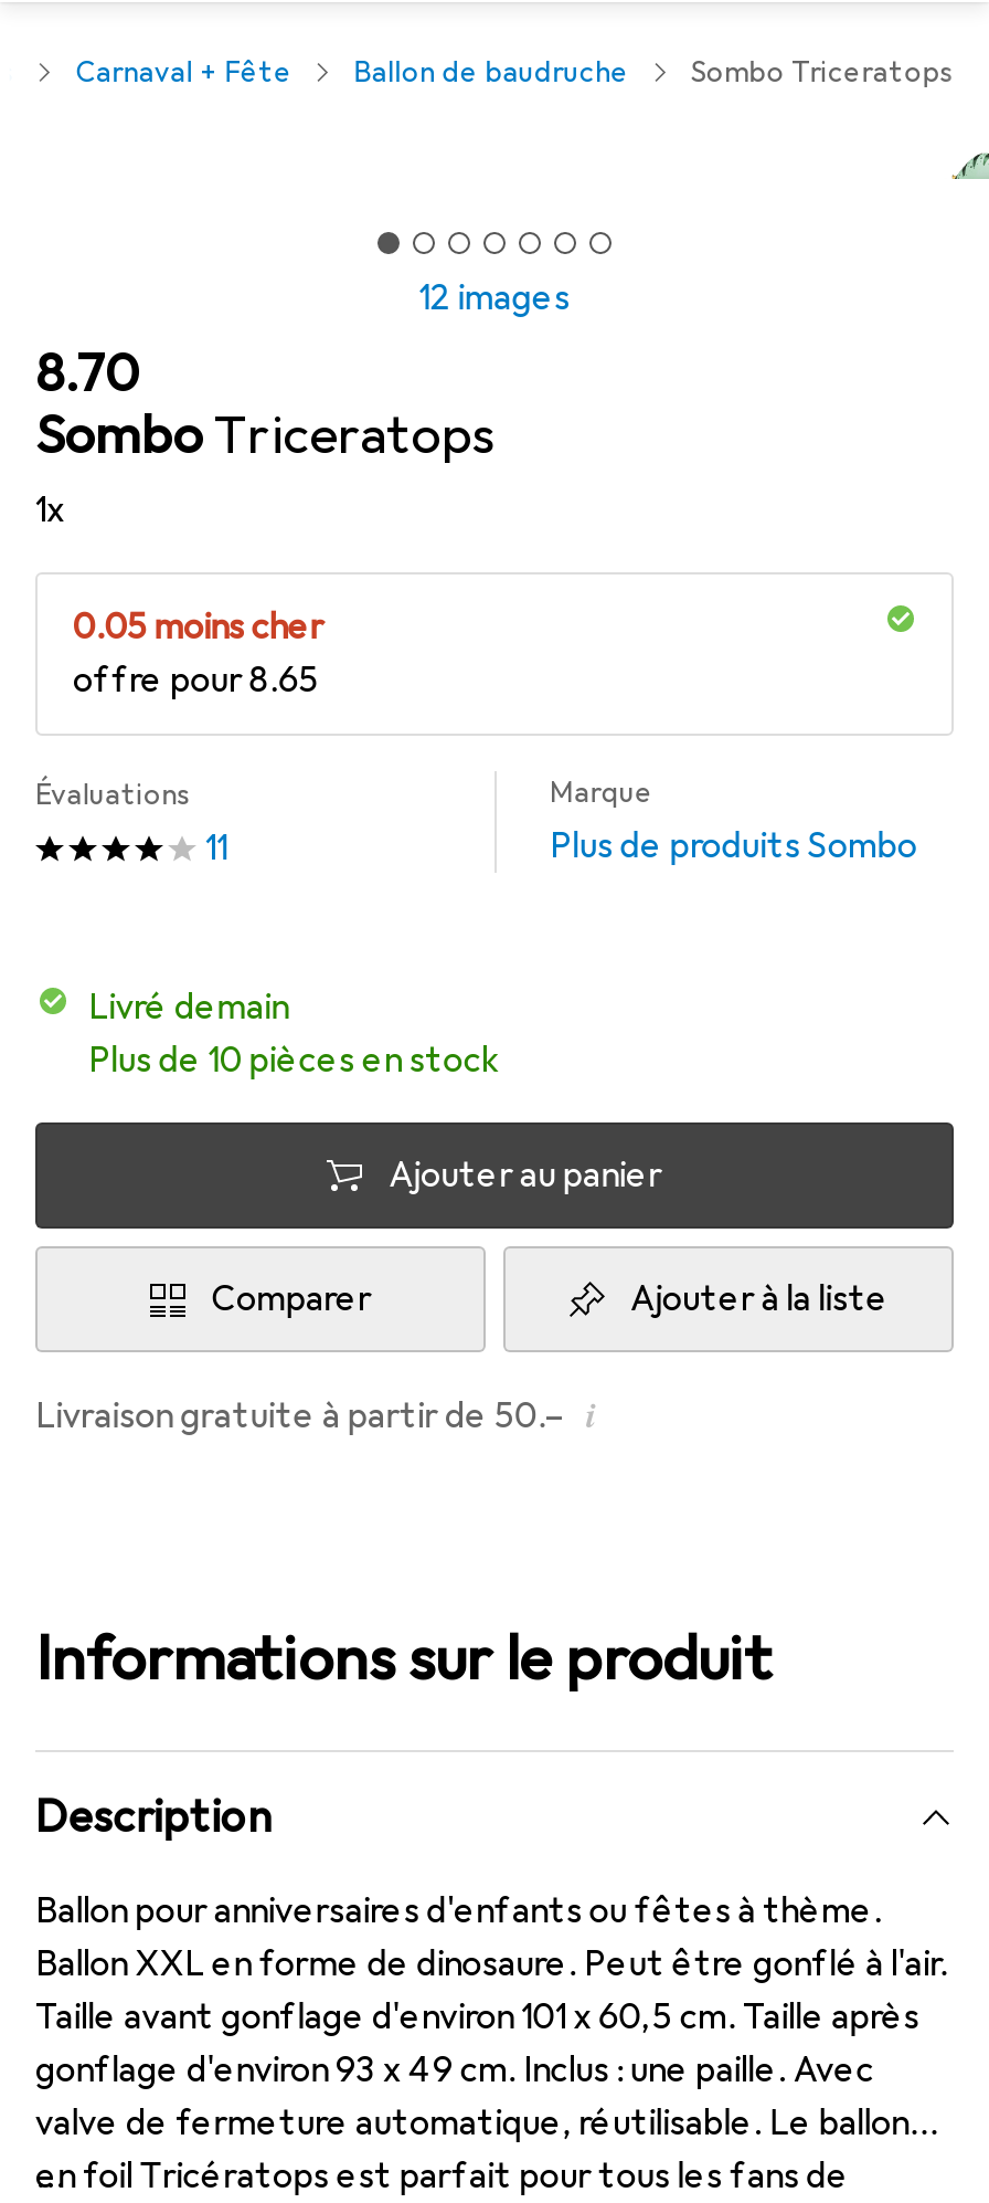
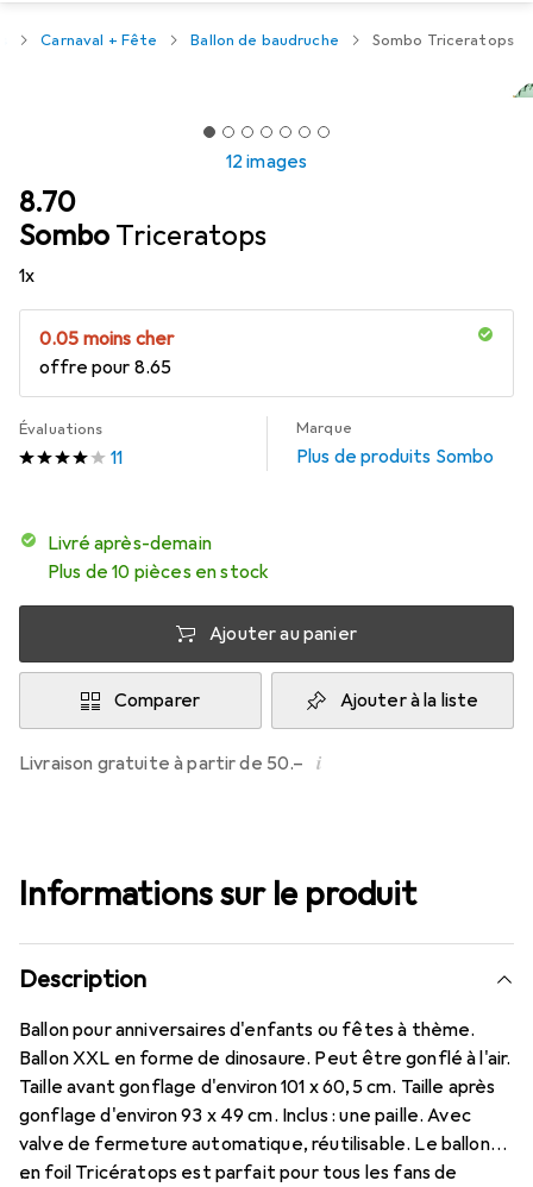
- Livré demain
+ Livré après-demain
